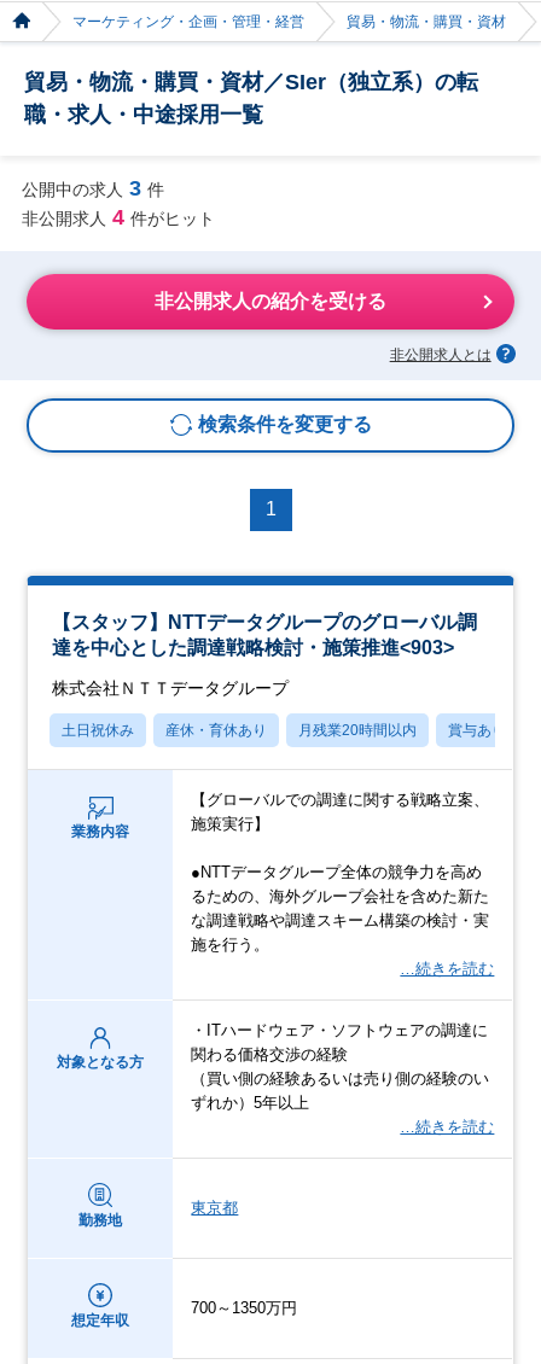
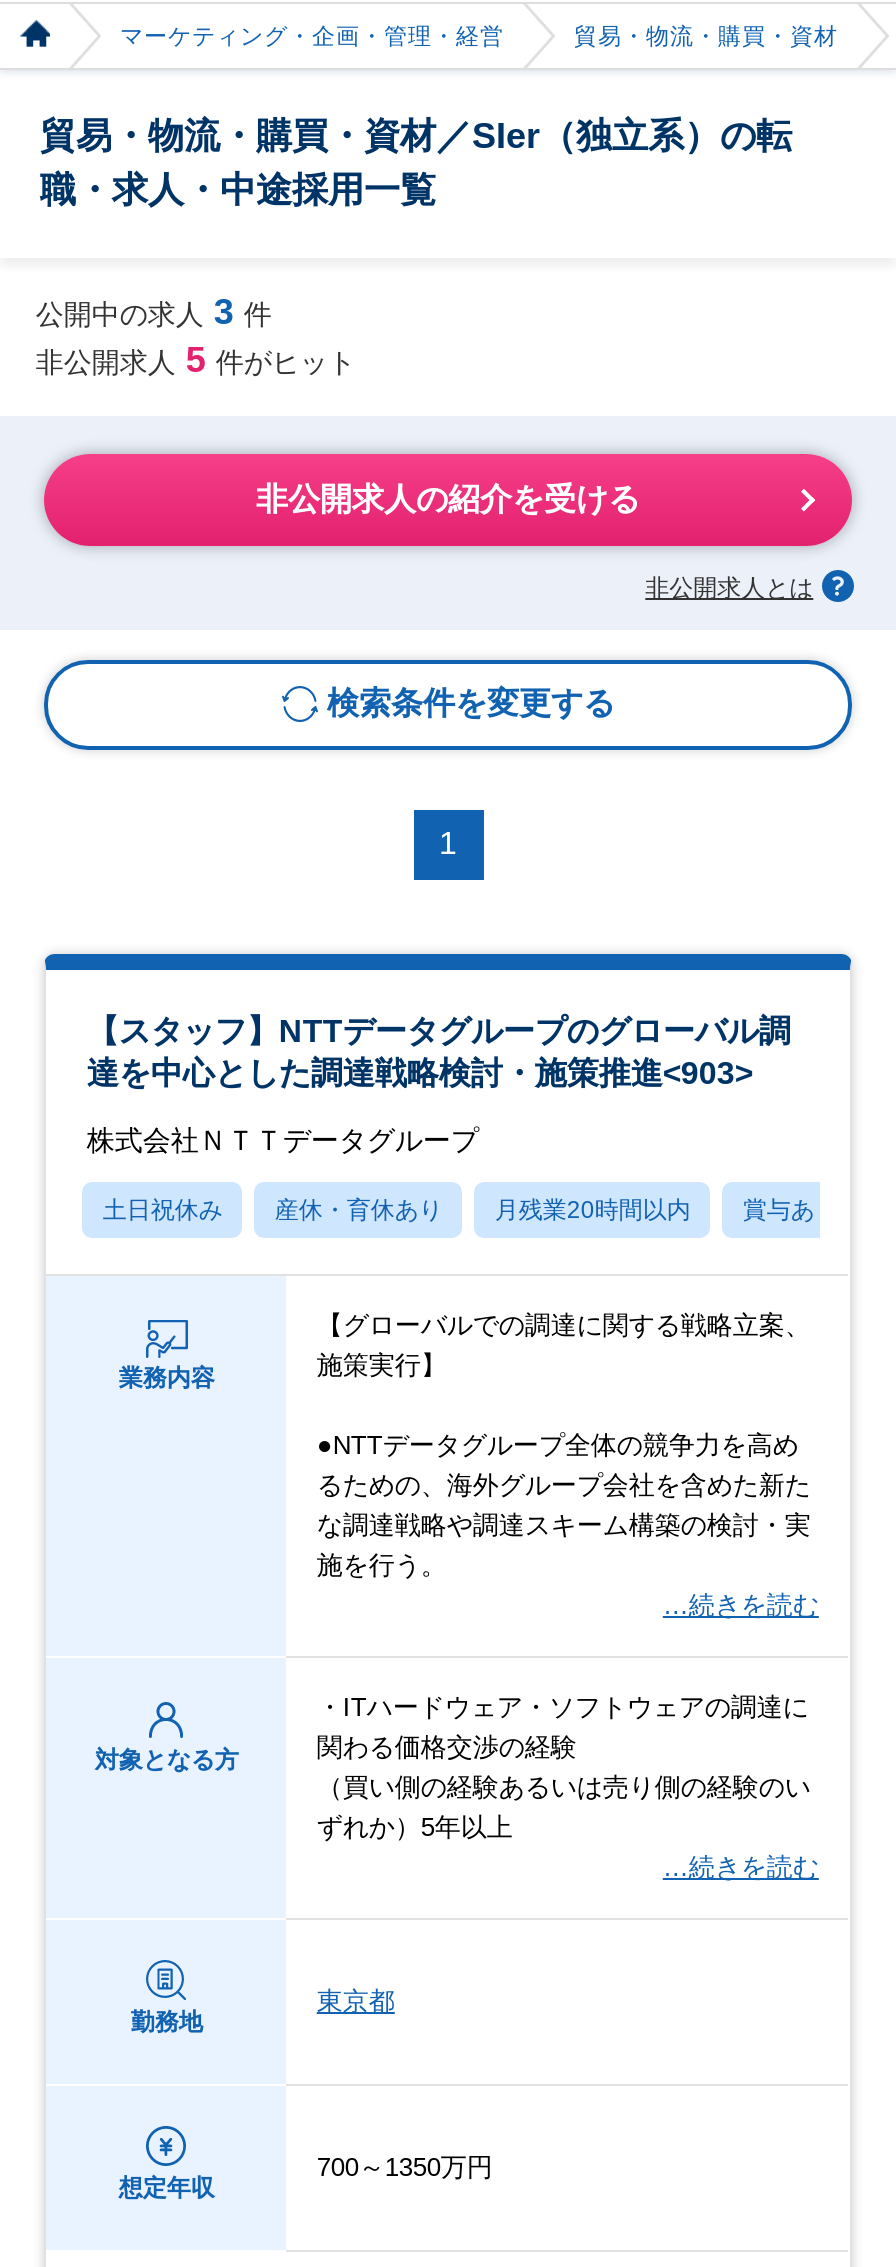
- 非公開求人 4 件がヒット
+ 非公開求人 5 件がヒット
